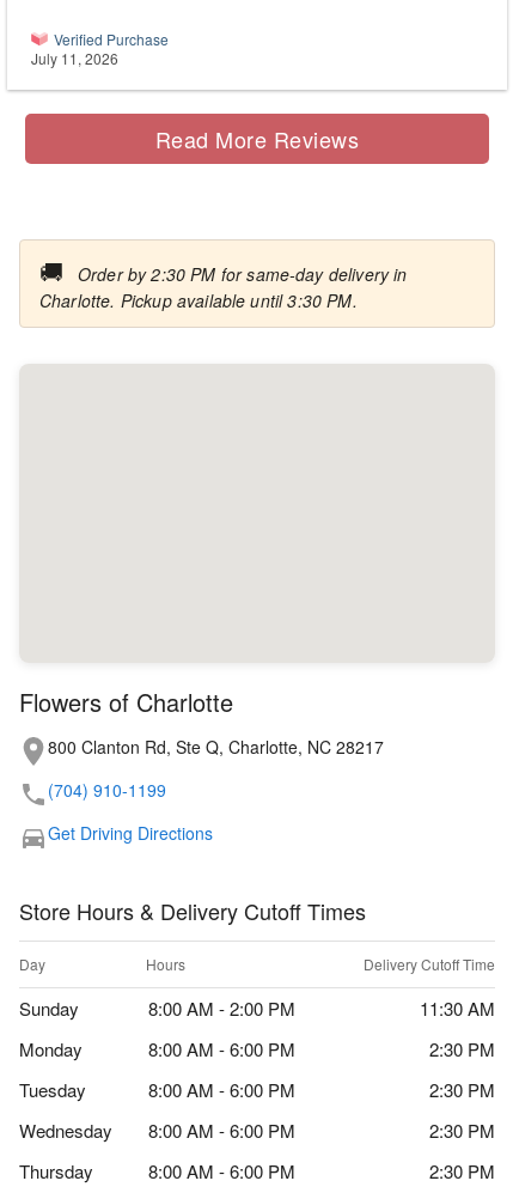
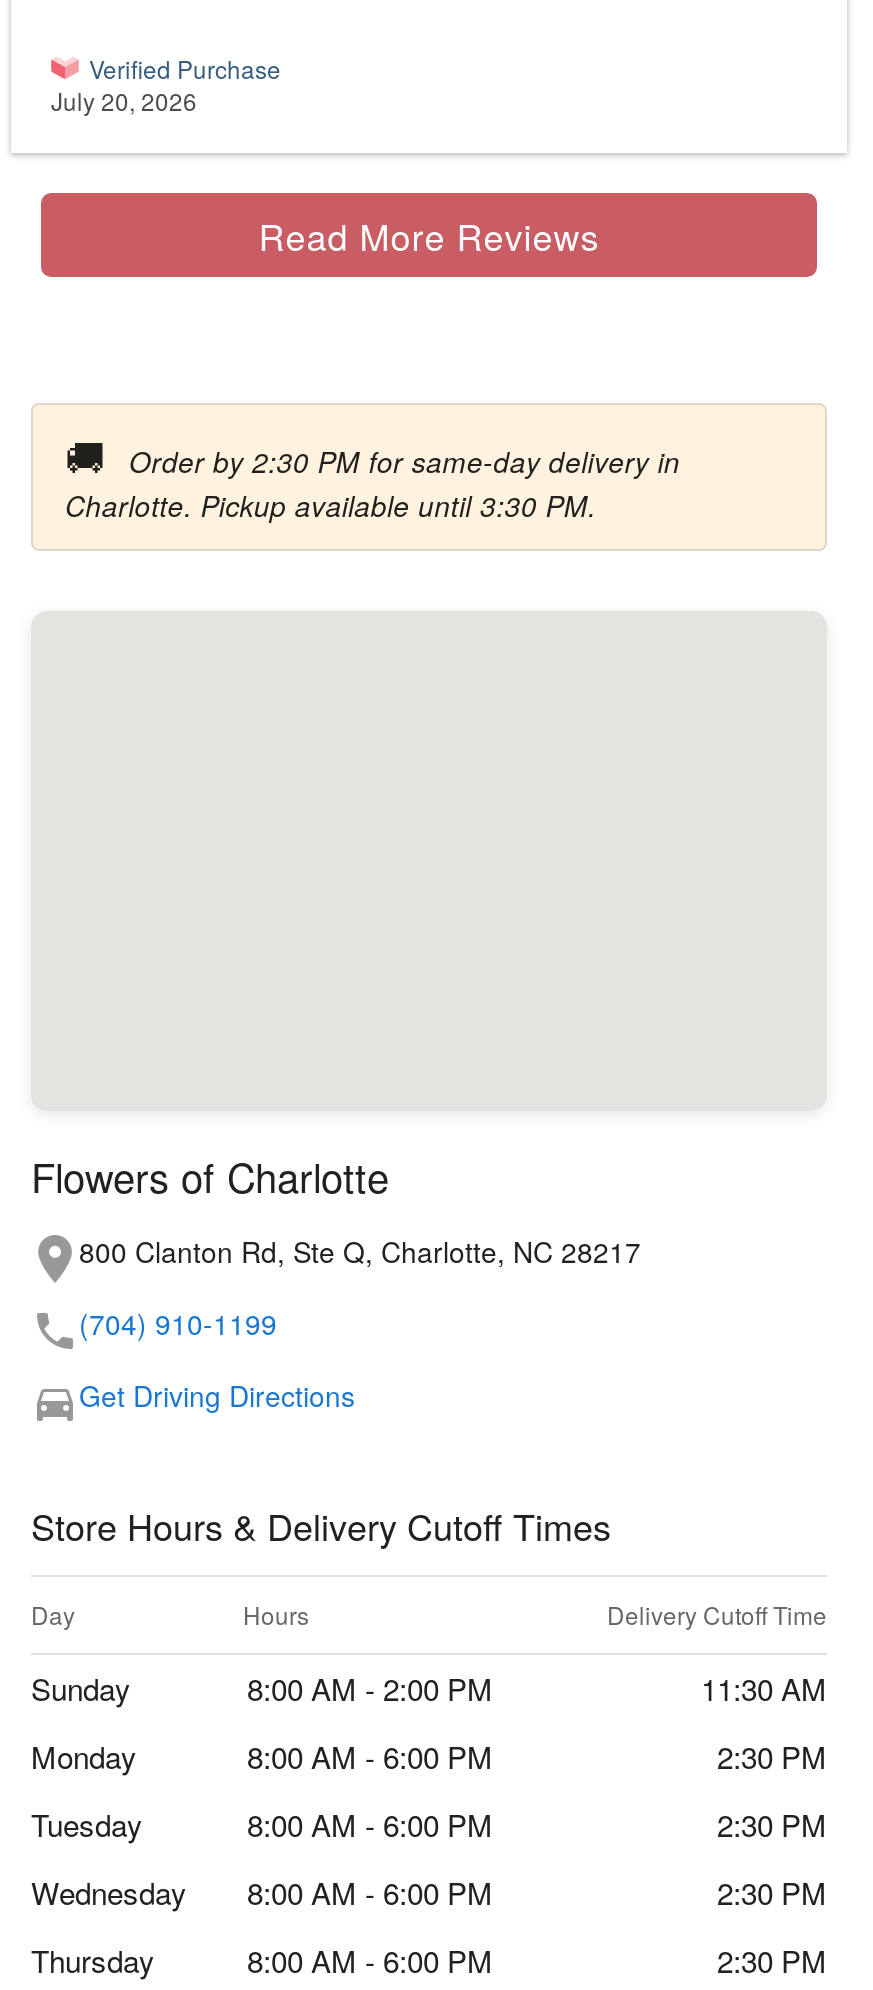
- July 11, 2026
+ July 20, 2026
